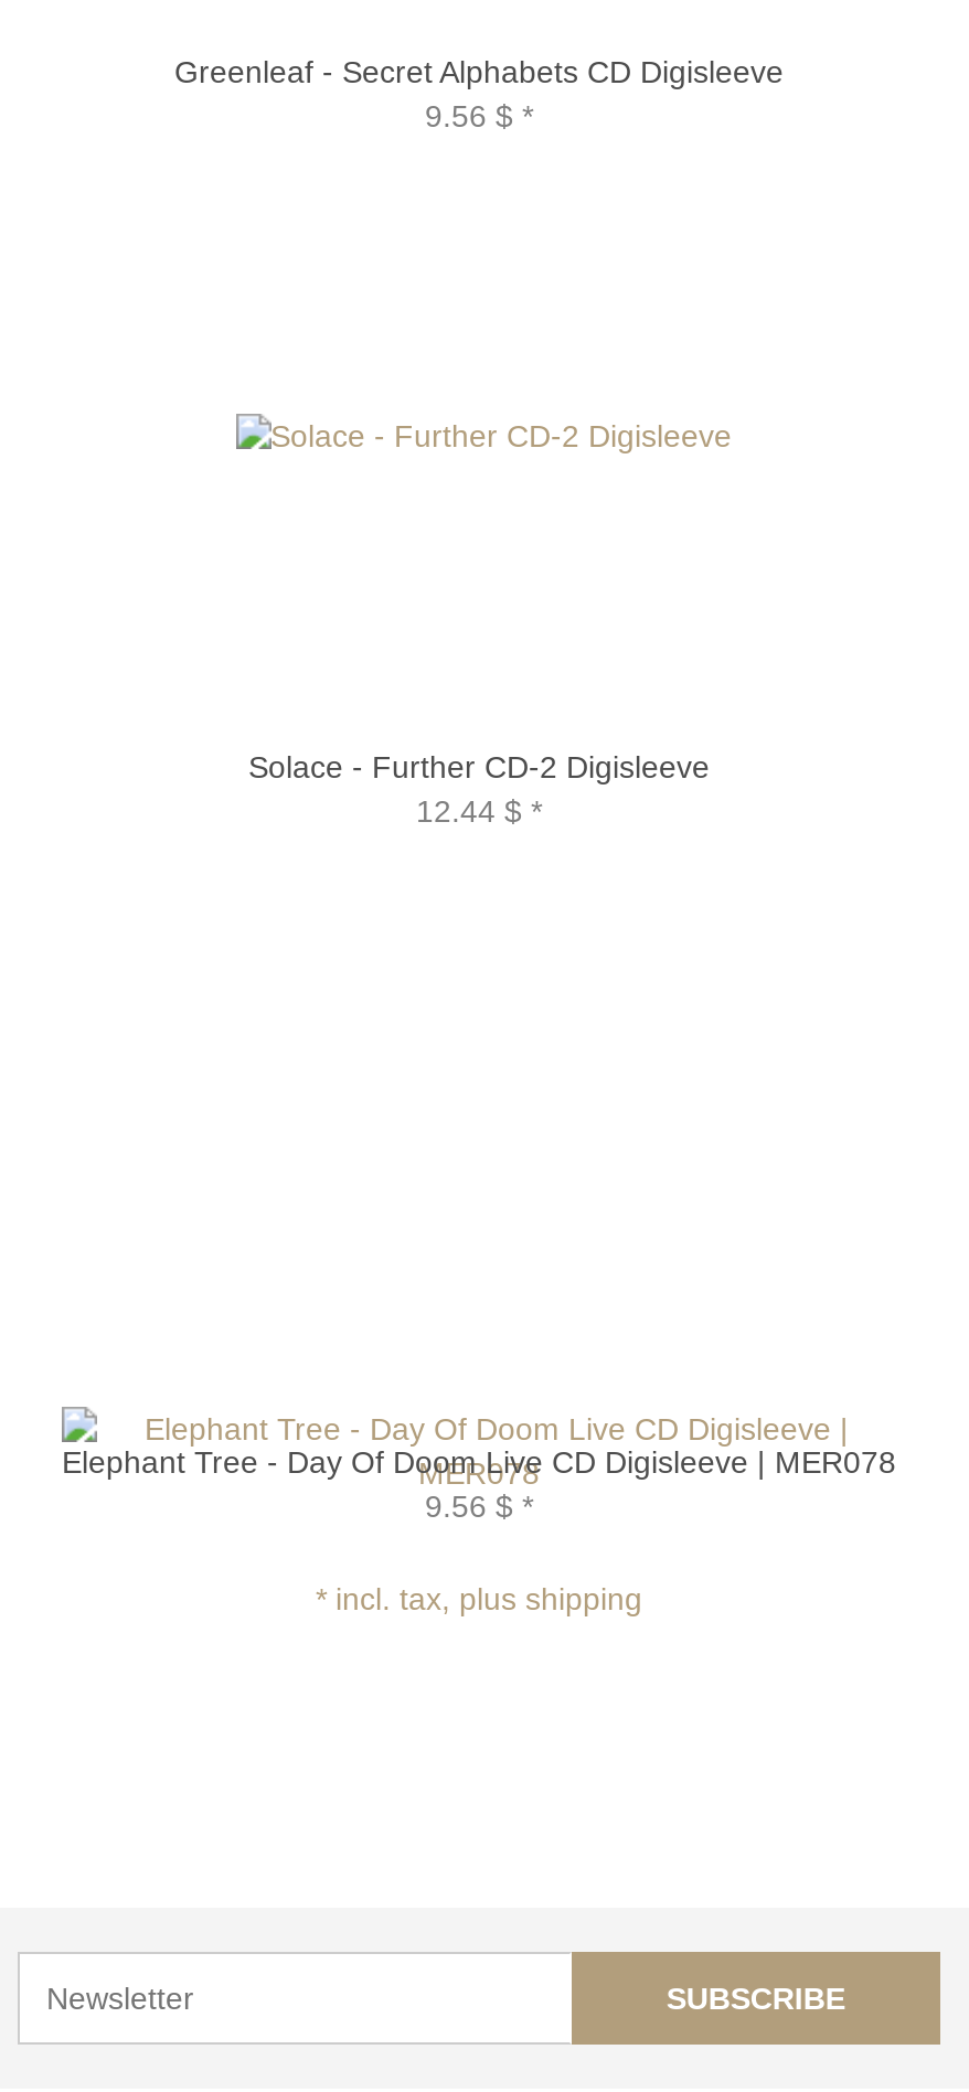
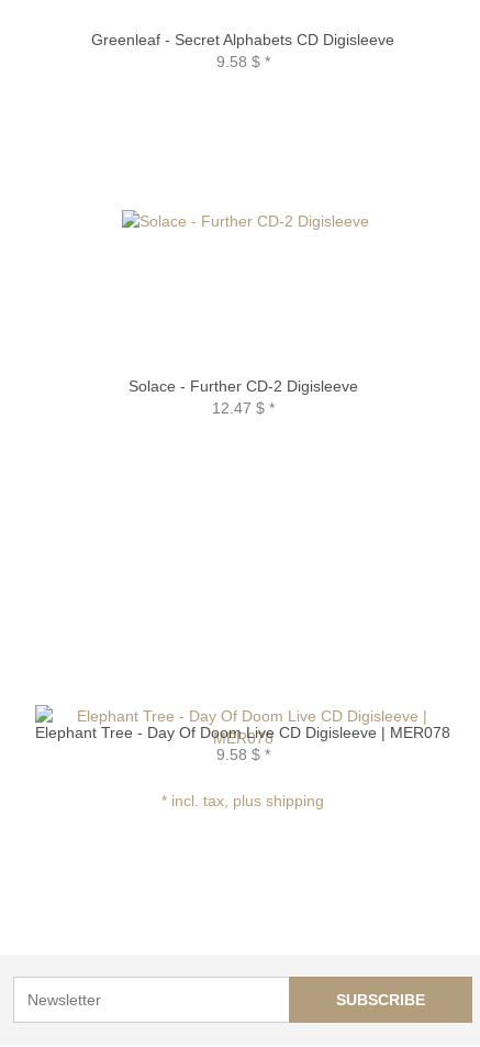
- 9.56 $*
+ 9.58 $*

- 12.44 $*
+ 12.47 $*

- 9.56 $*
+ 9.58 $*
